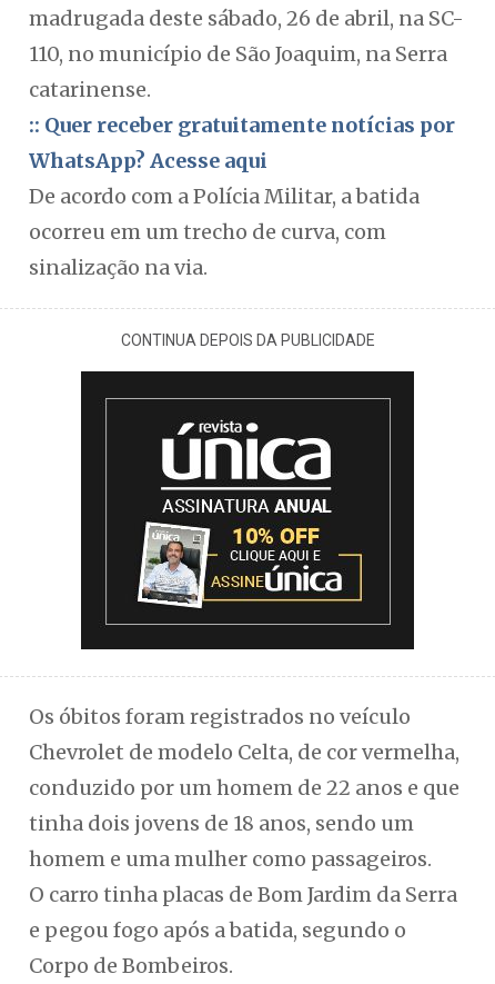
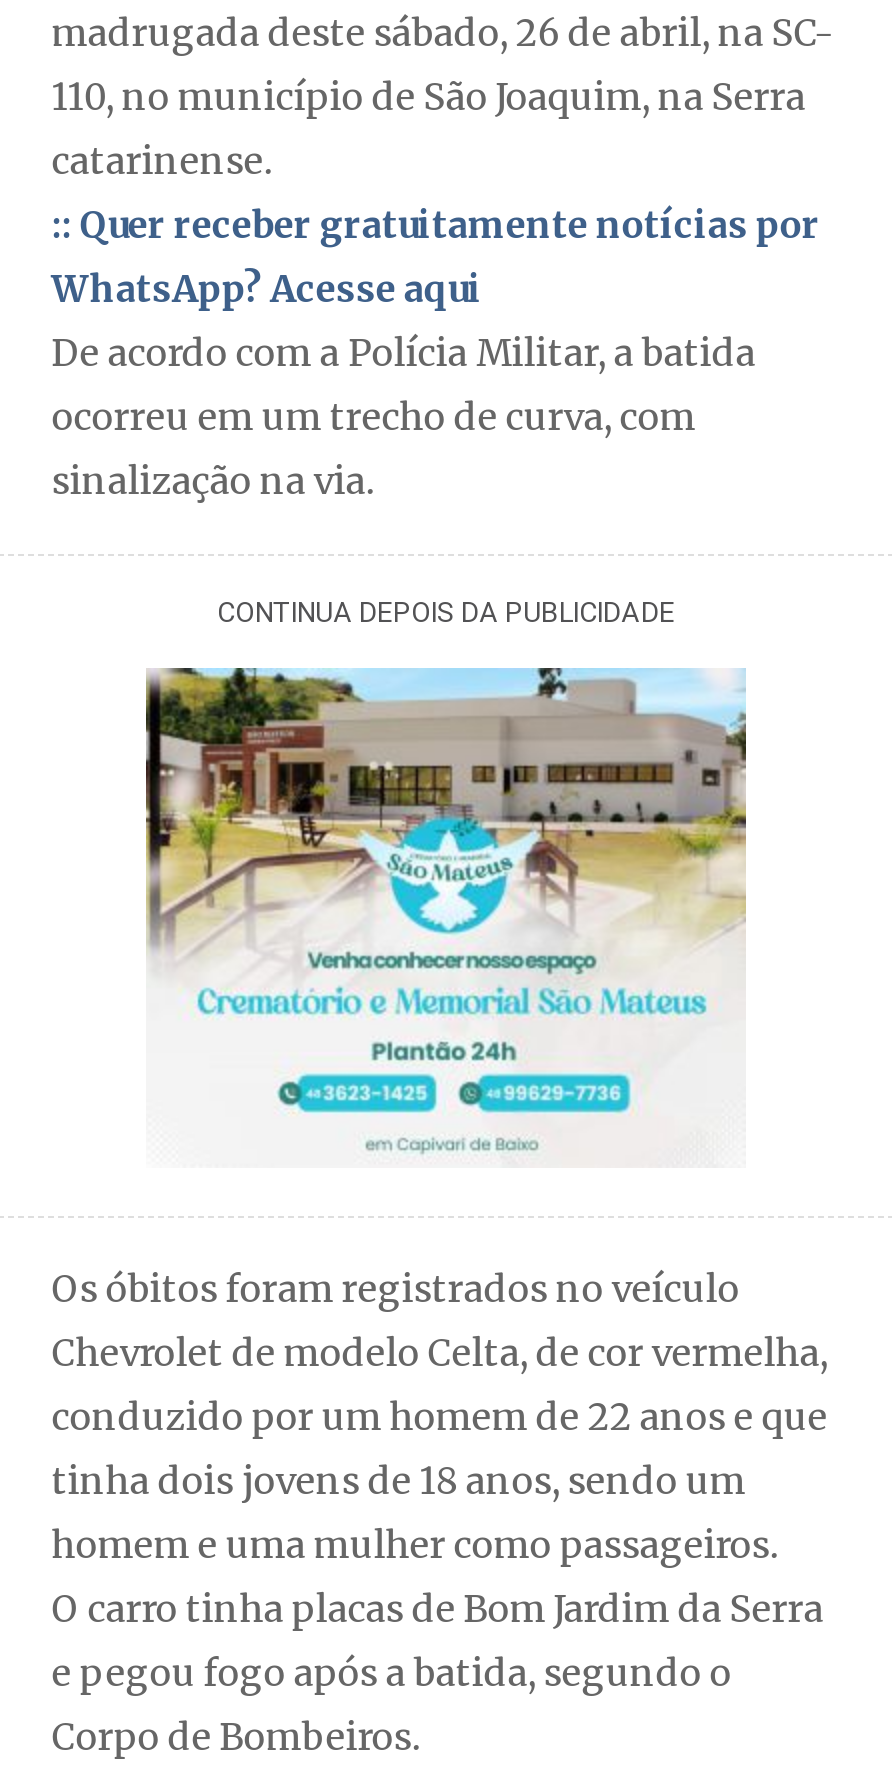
- [image]
+ [image]
